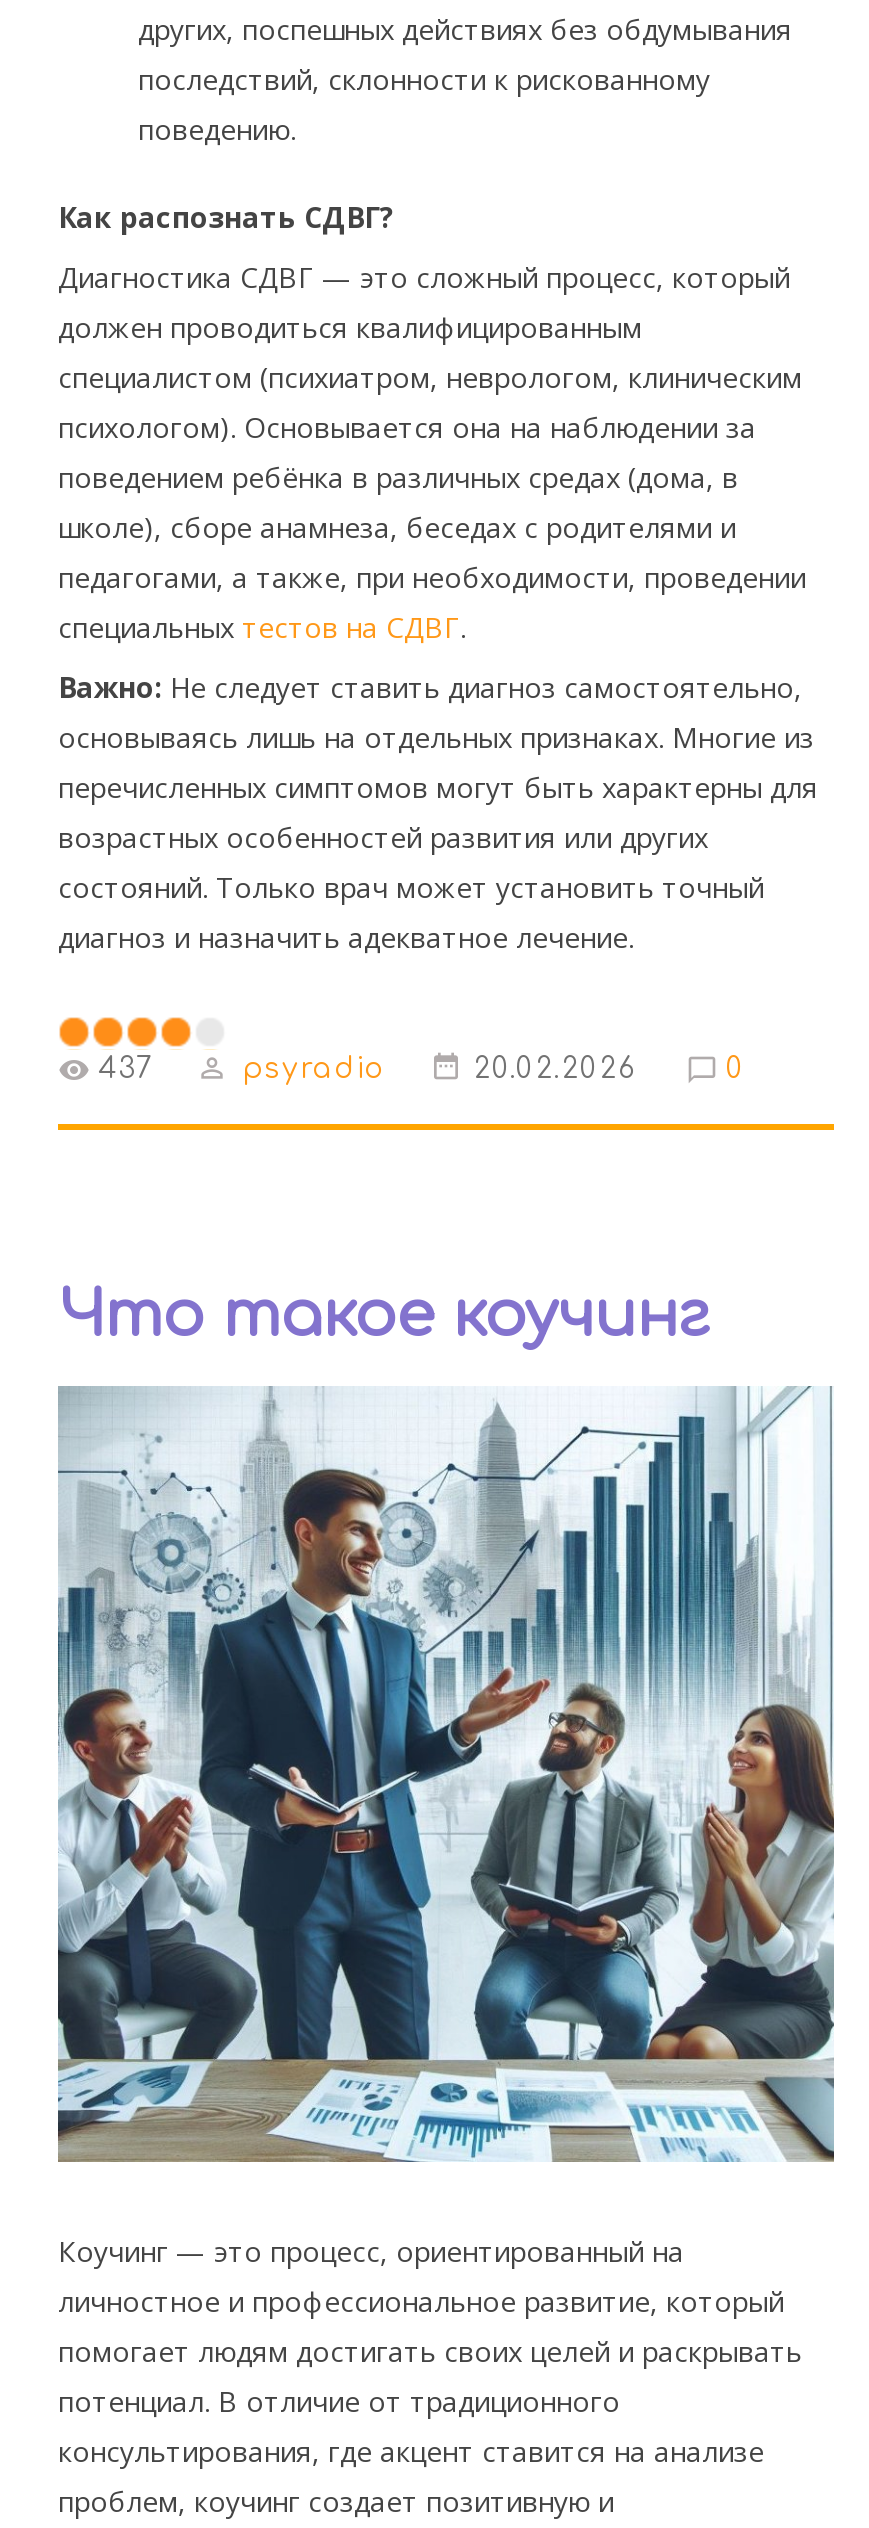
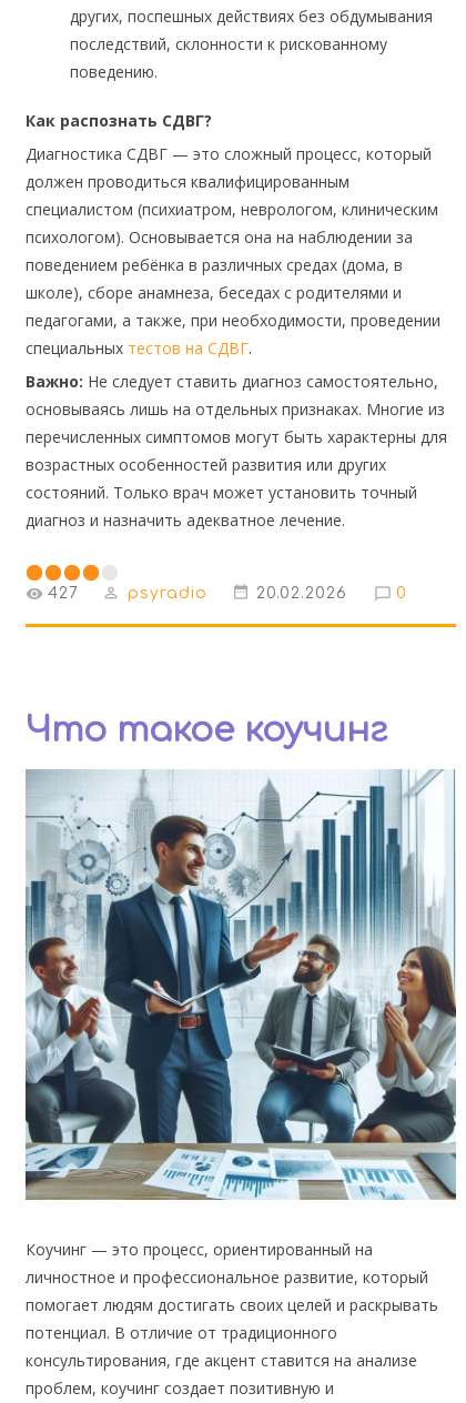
- 437
+ 427
